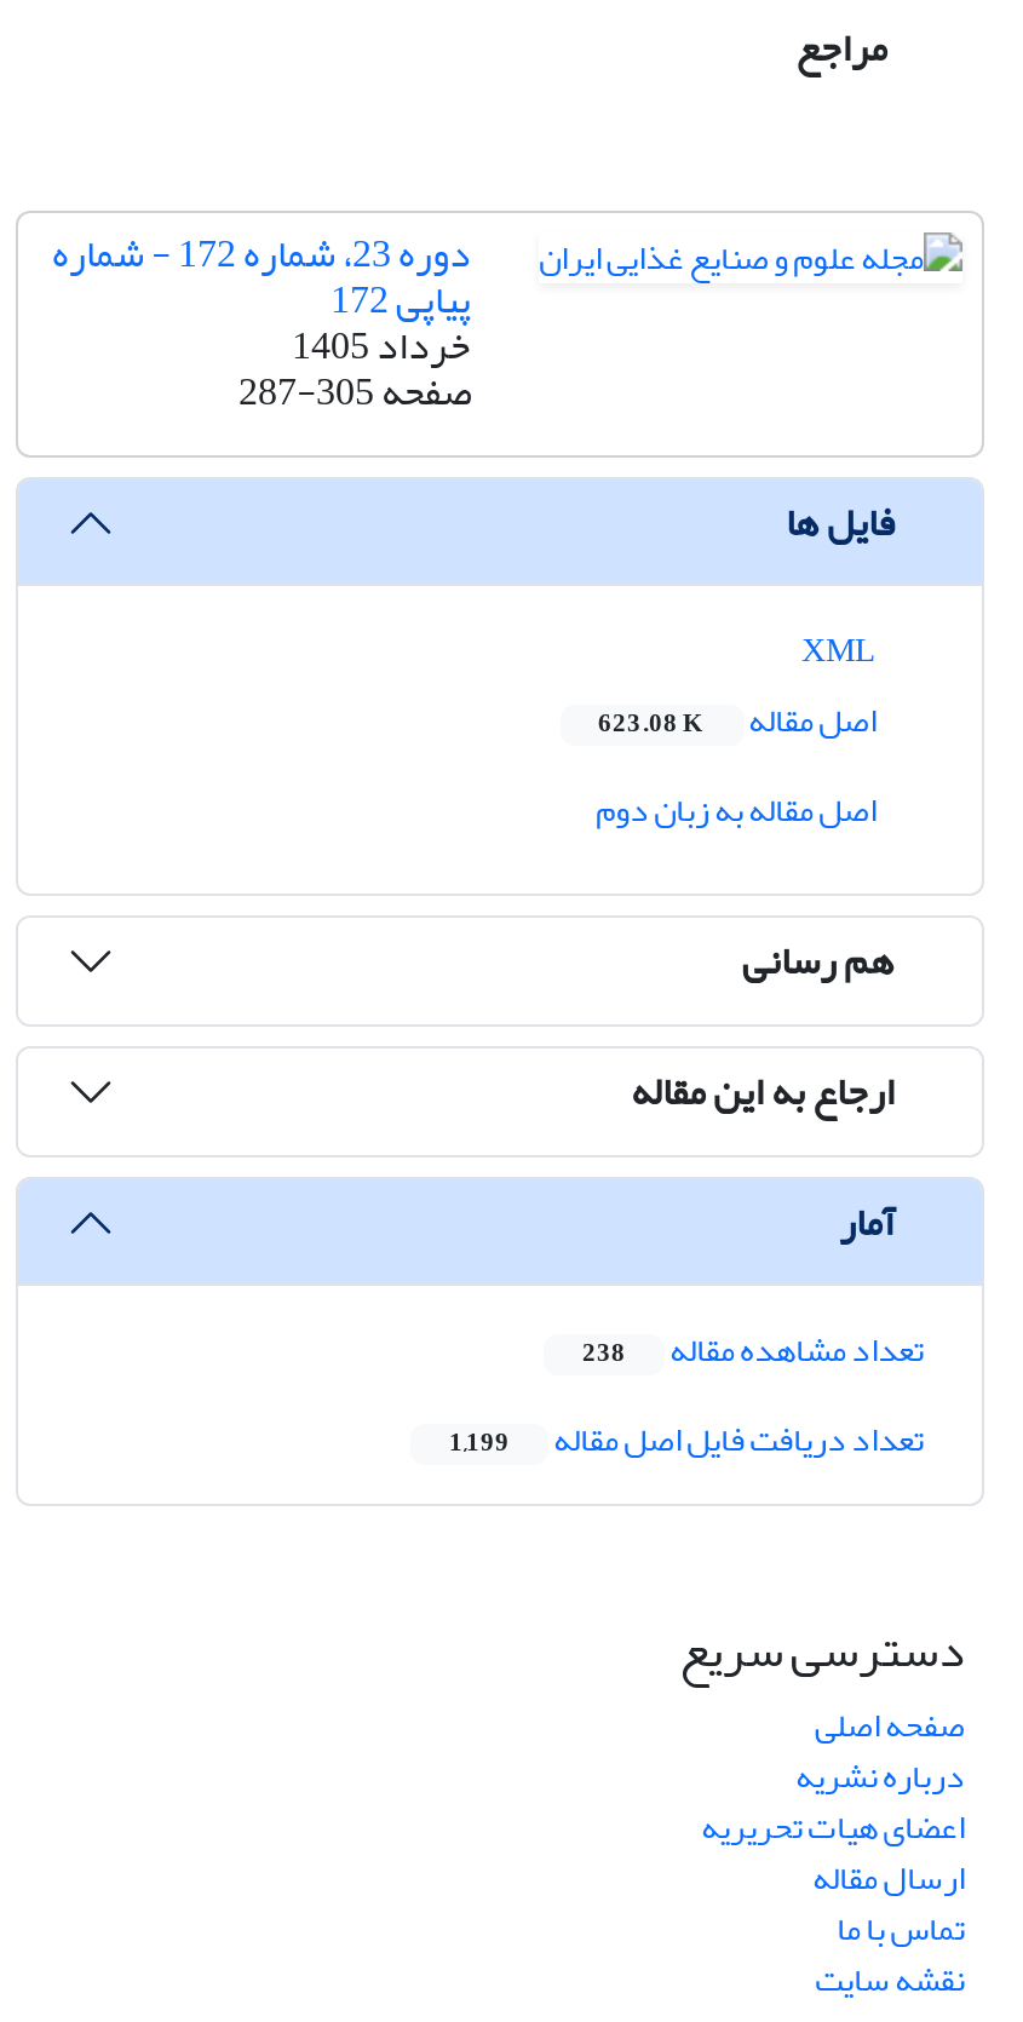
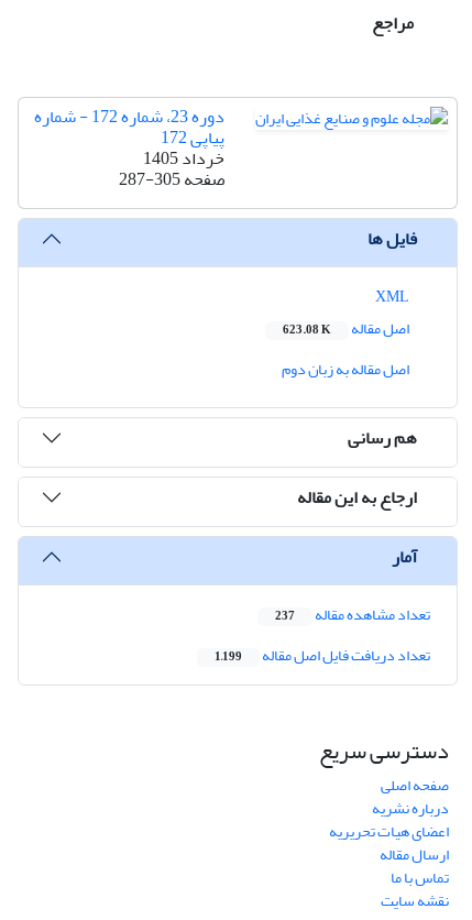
- تعداد مشاهده مقاله 238
+ تعداد مشاهده مقاله 237
